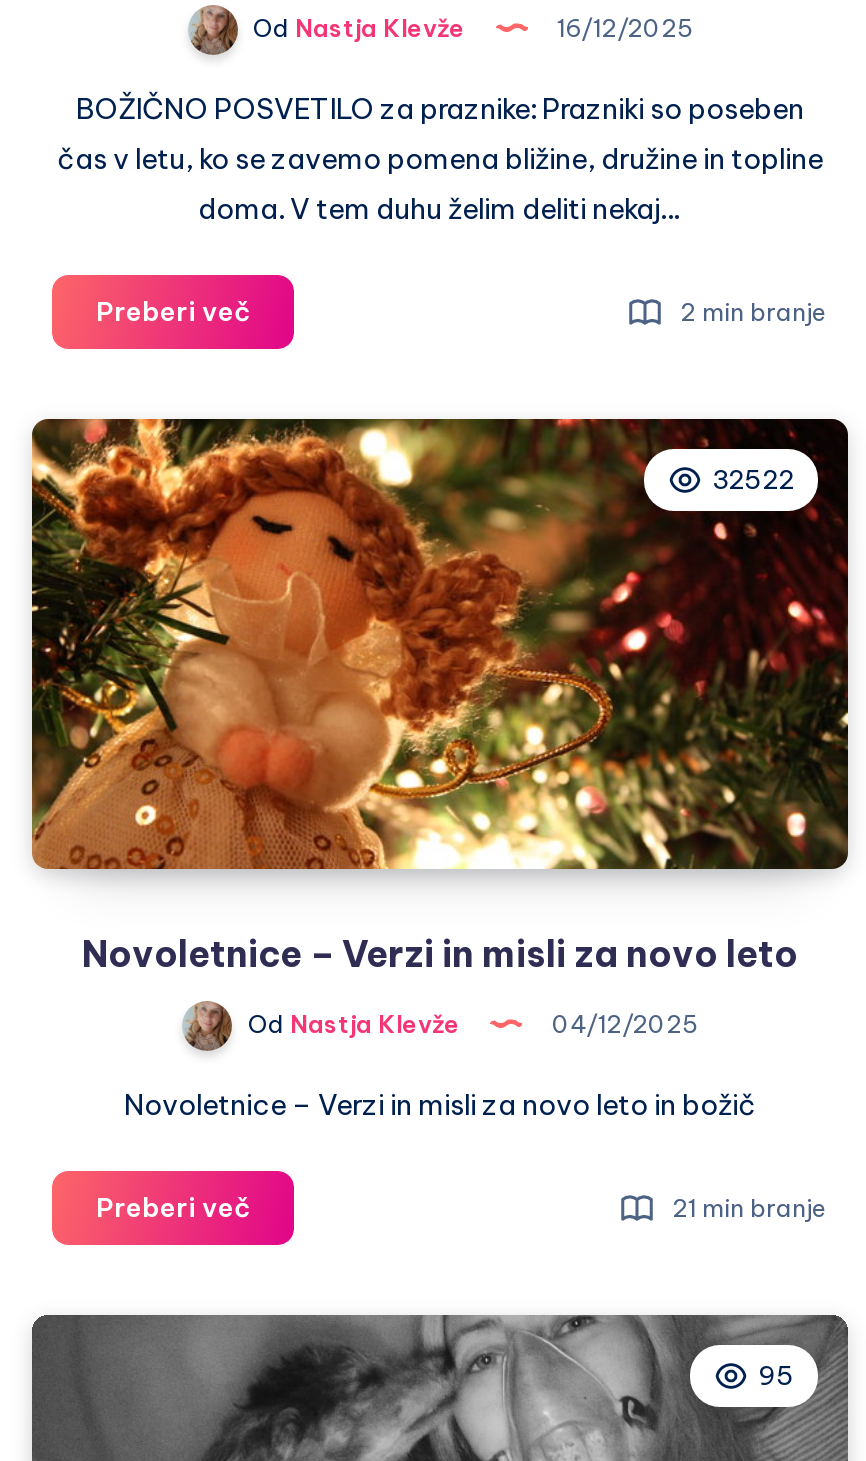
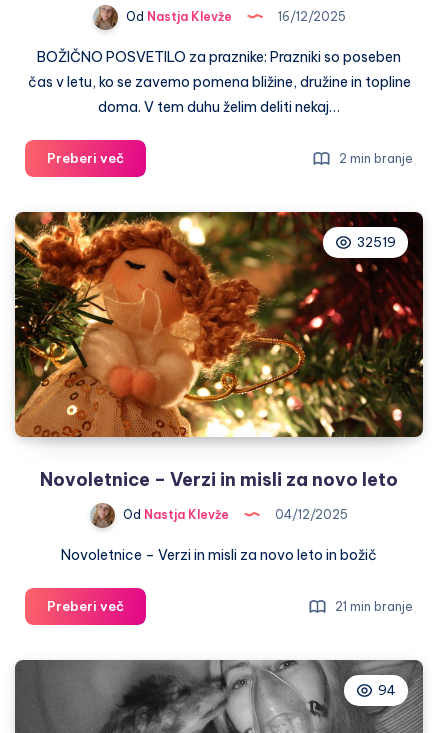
- 32522
+ 32519

- 95
+ 94
